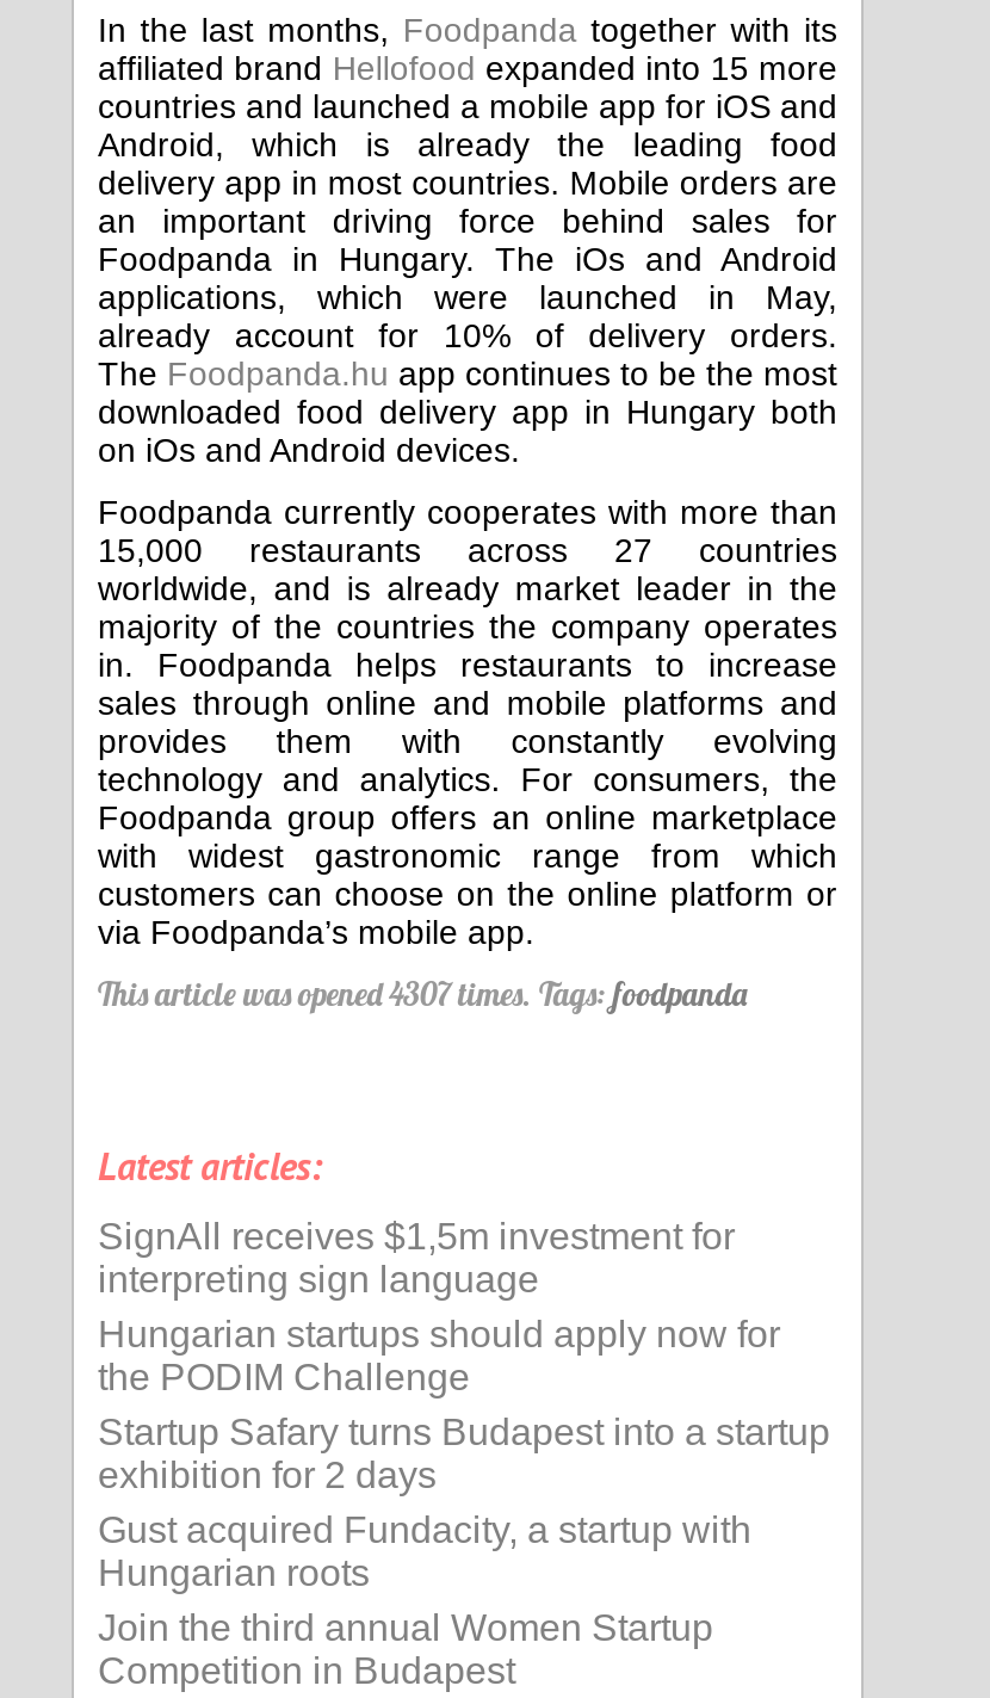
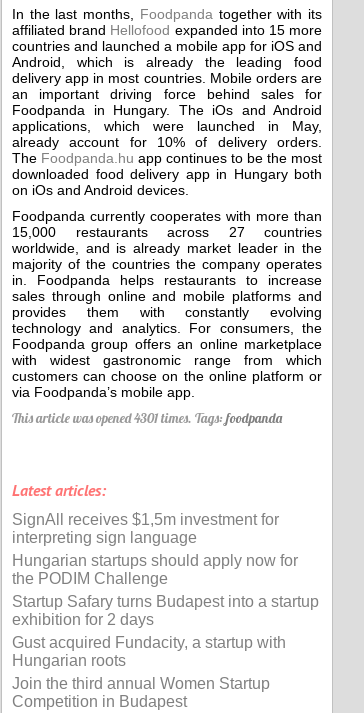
- This article was opened 4307 times. Tags: foodpanda
+ This article was opened 4301 times. Tags: foodpanda
